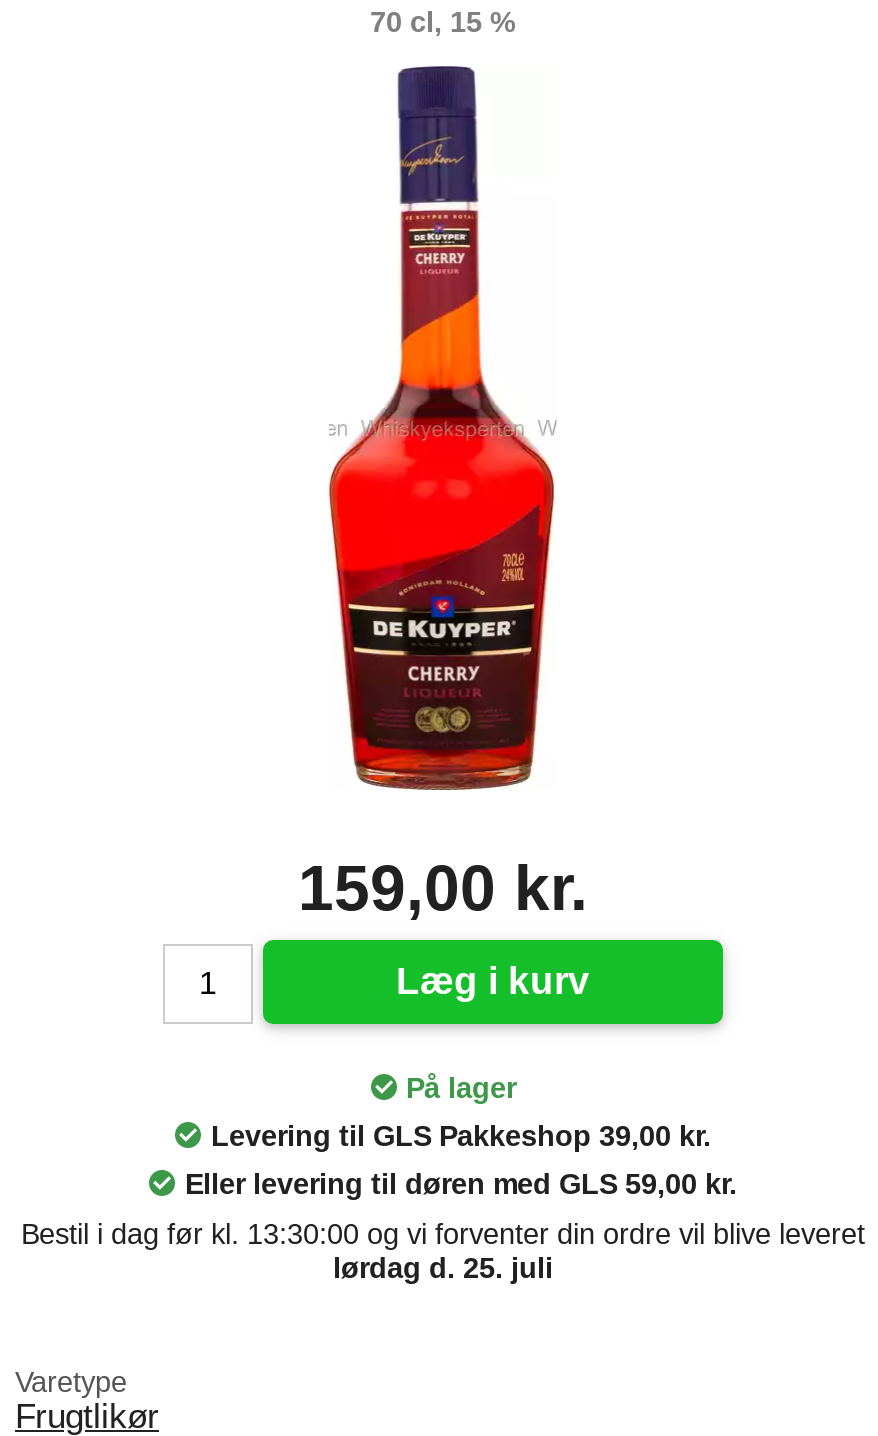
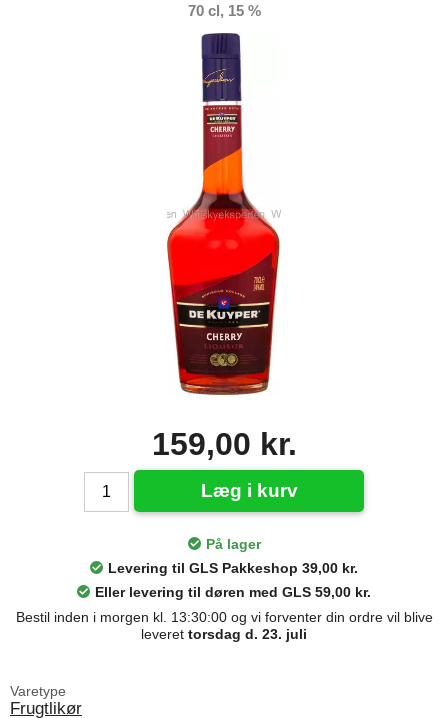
- Bestil i dag før kl. 13:30:00 og vi forventer din ordre vil blive leveret
- lørdag d. 25. juli
+ Bestil inden i morgen kl. 13:30:00 og vi forventer din ordre vil blive
+ leveret torsdag d. 23. juli
